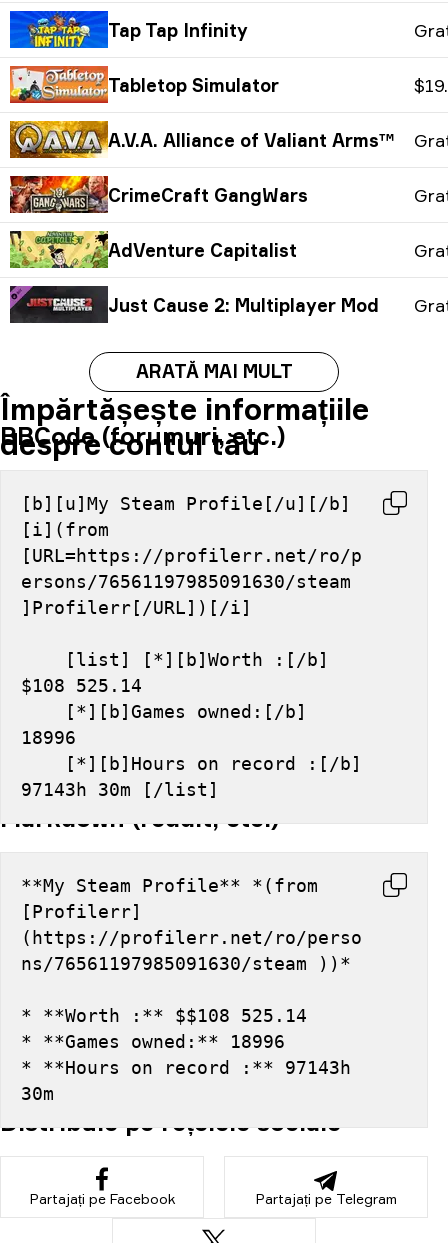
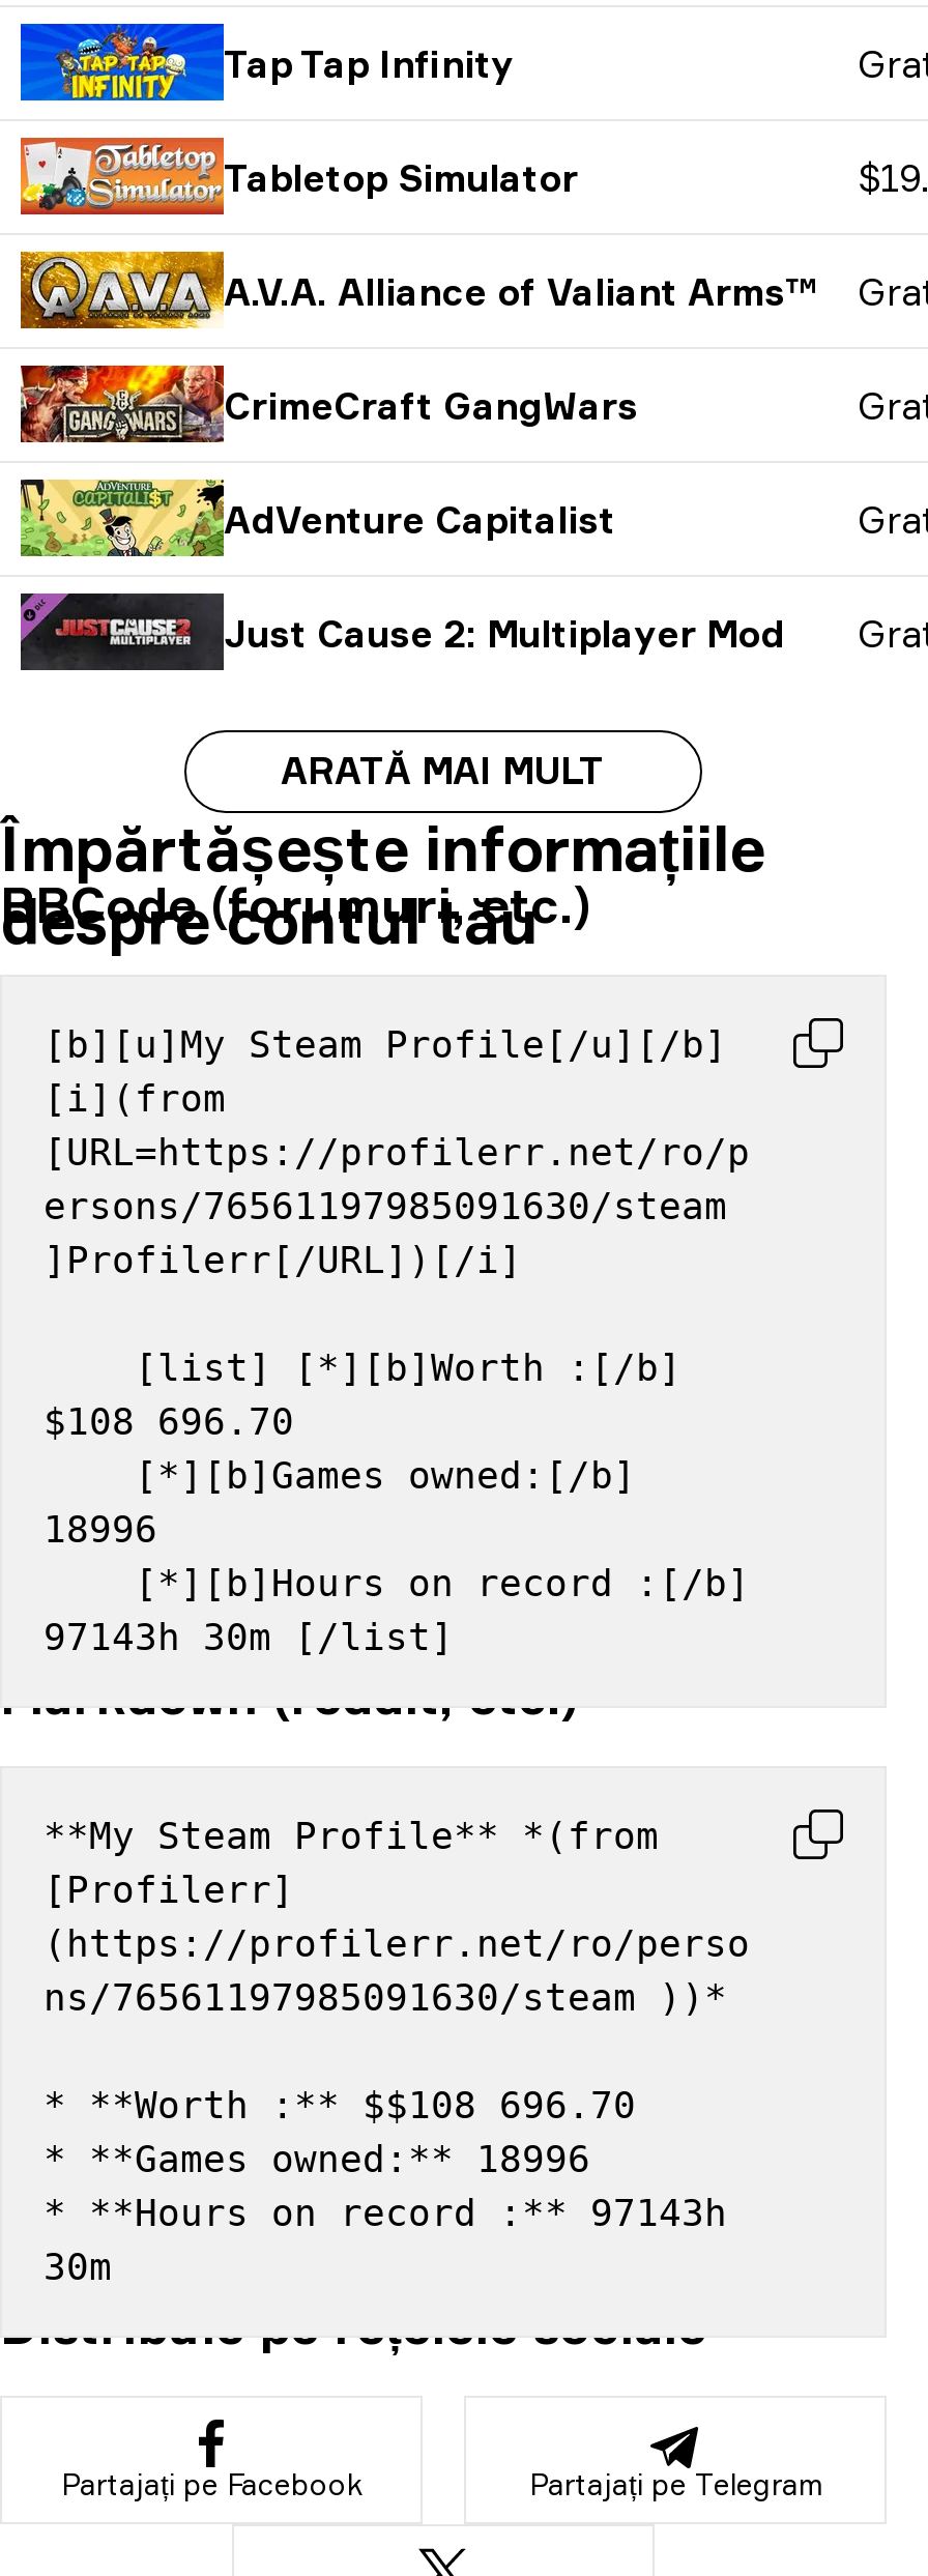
- $108 525.14
+ $108 696.70

- * **Worth :** $$108 525.14
+ * **Worth :** $$108 696.70
